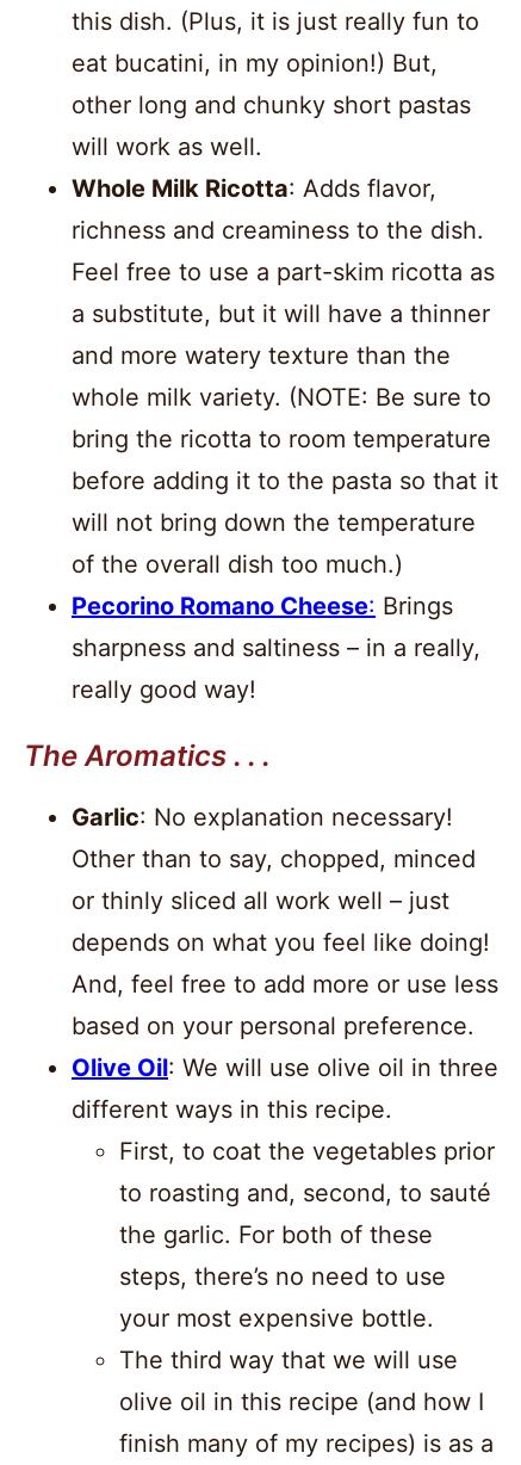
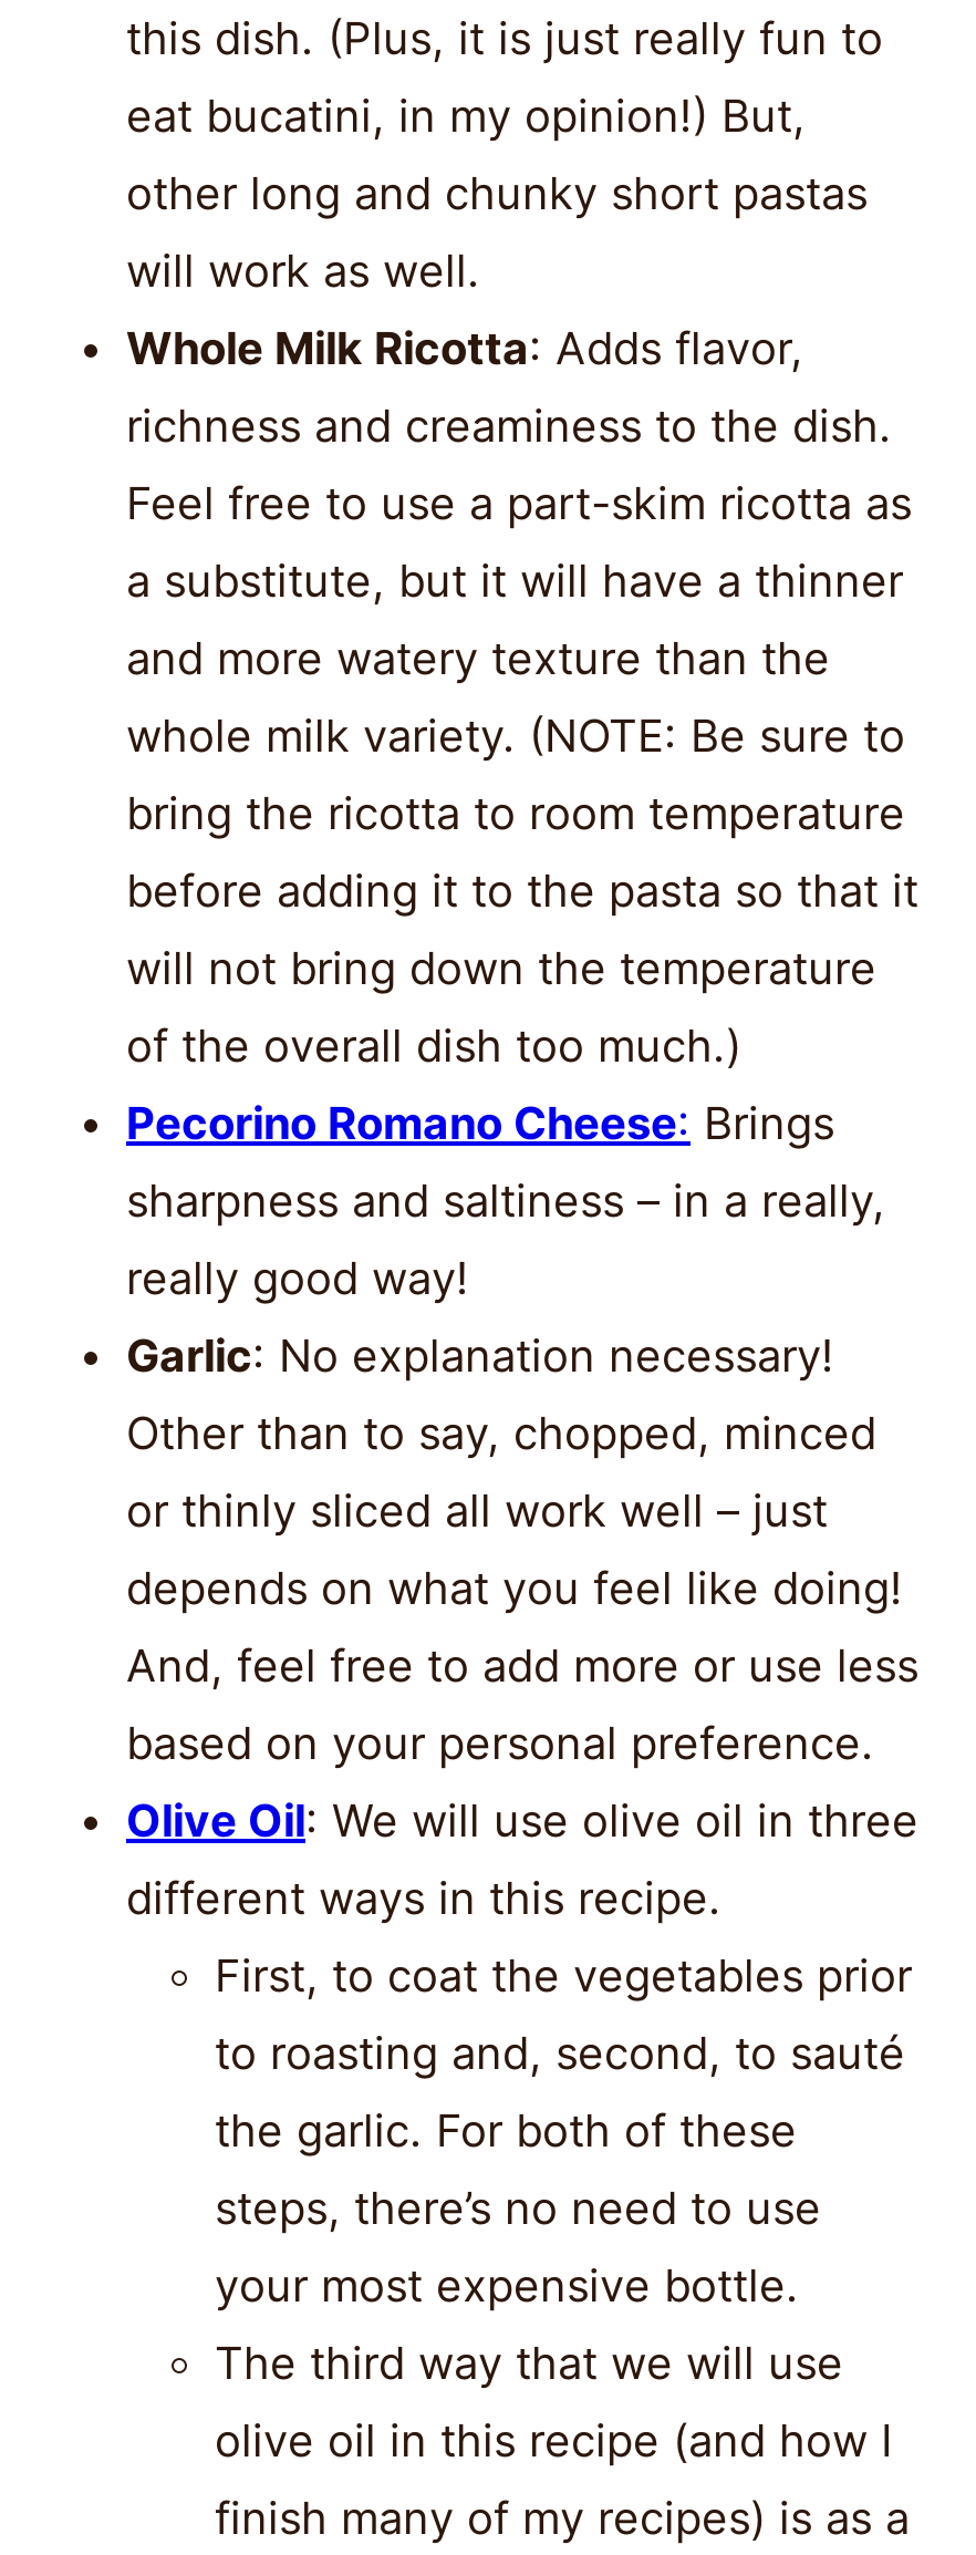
- The Aromatics . . .
